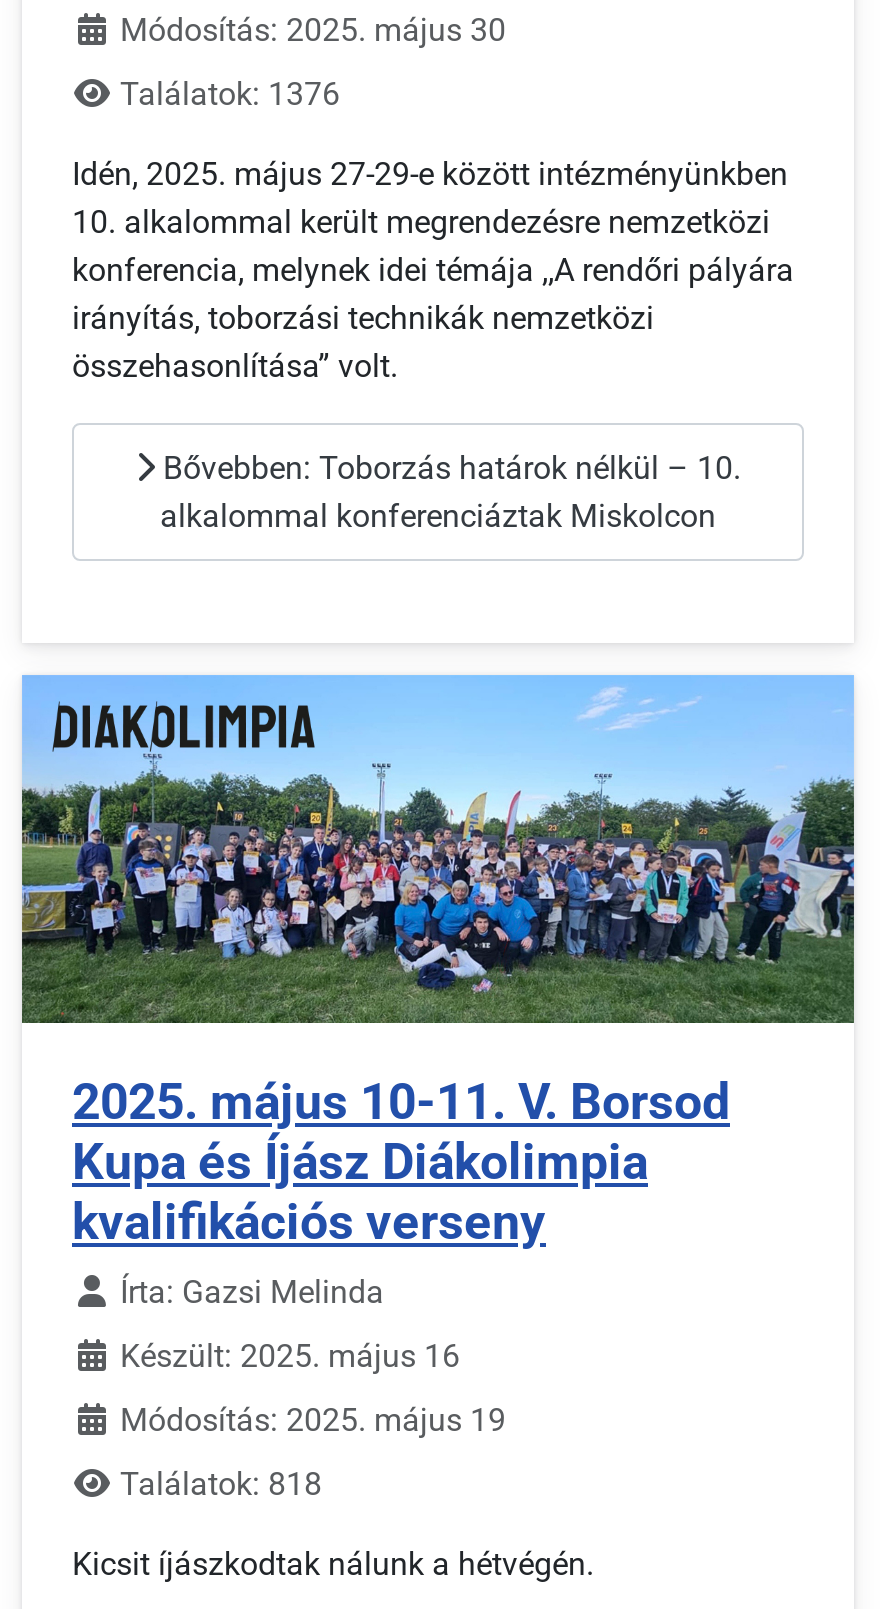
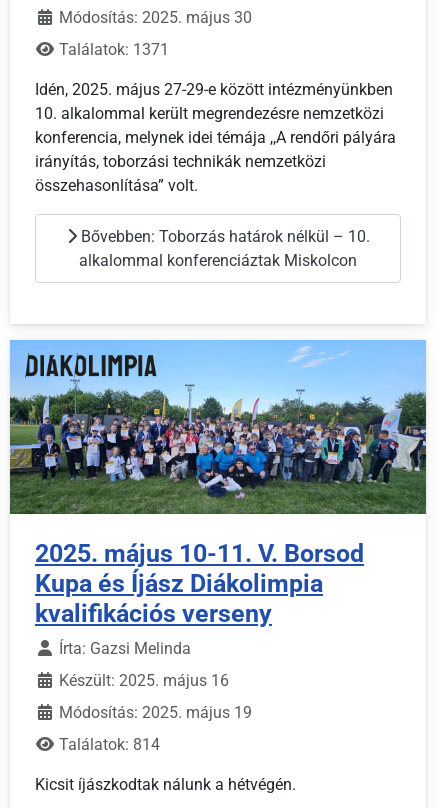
- Találatok: 1376
+ Találatok: 1371

- Találatok: 818
+ Találatok: 814
